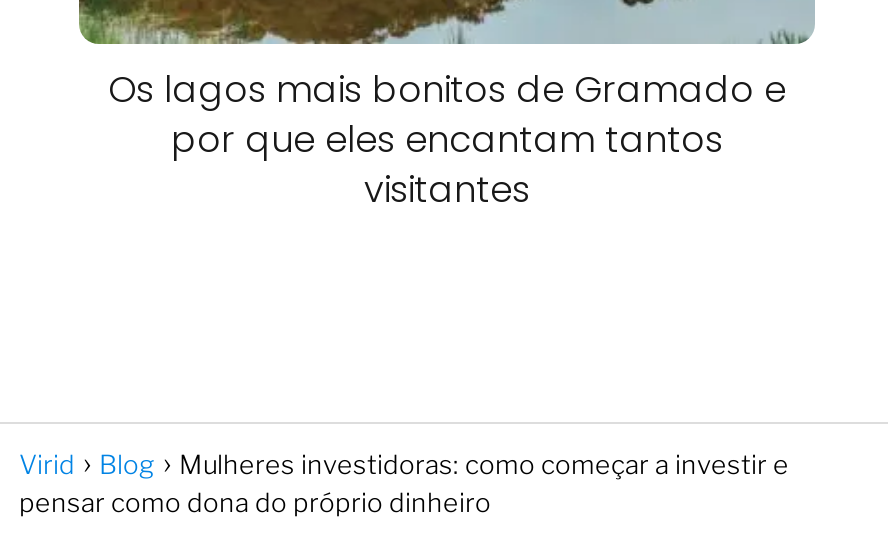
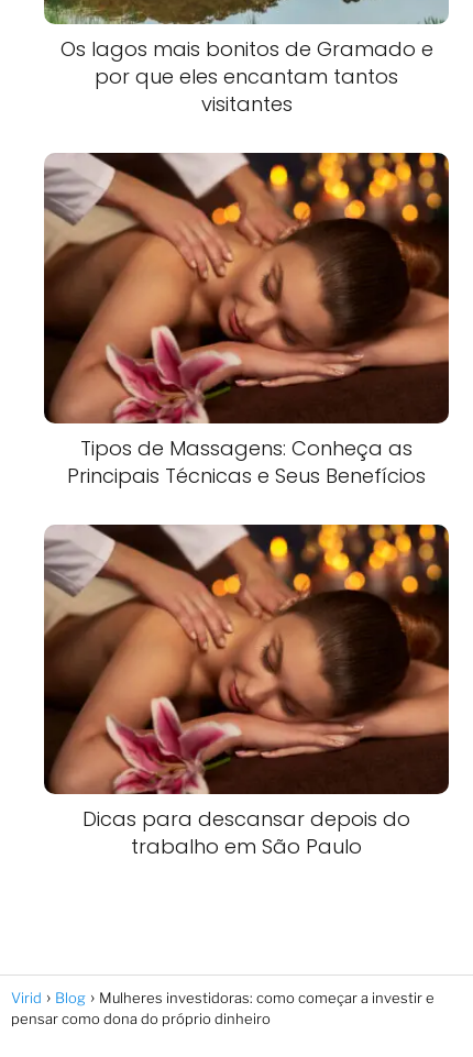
+ [image]
+ Dicas para descansar depois do
+ trabalho em São Paulo

+ [image]
+ Tipos de Massagens: Conheça as
+ Principais Técnicas e Seus Benefícios
